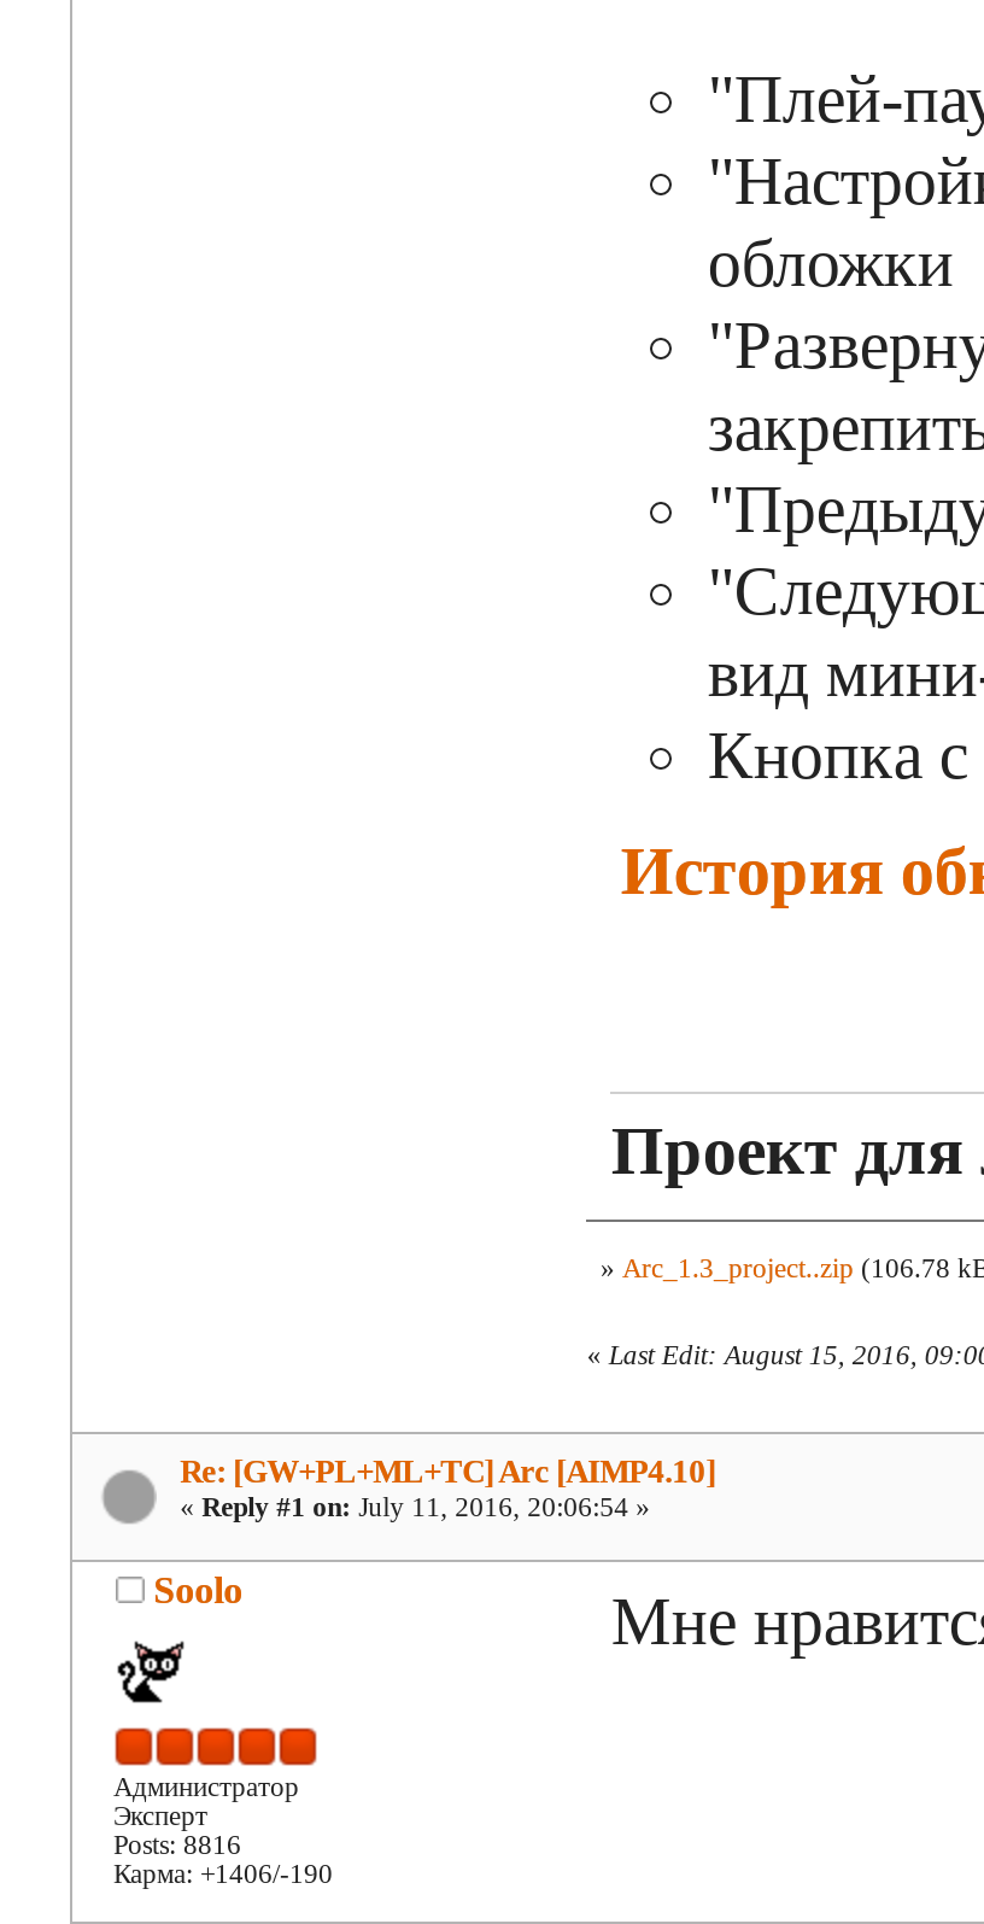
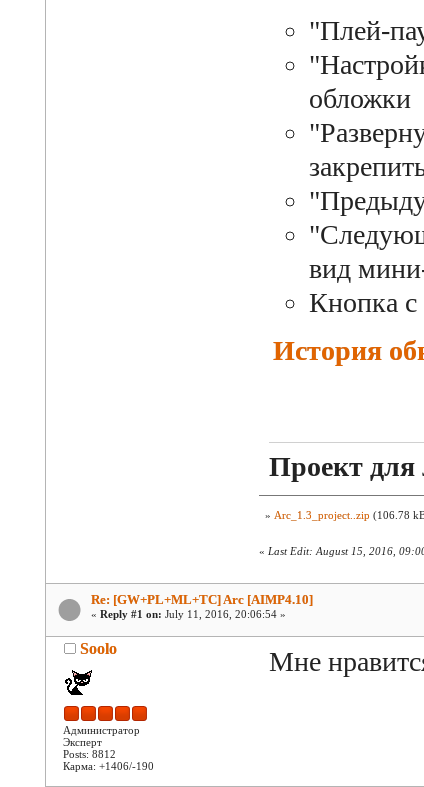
- Posts: 8816
+ Posts: 8812
